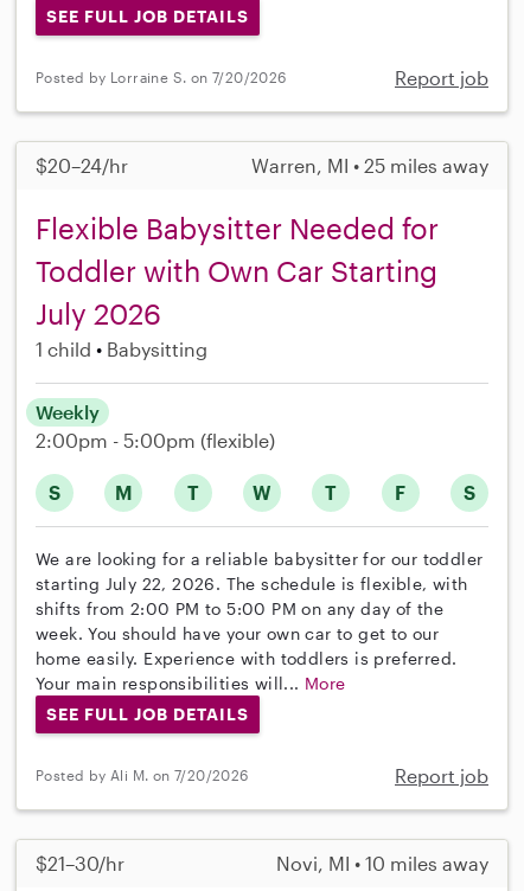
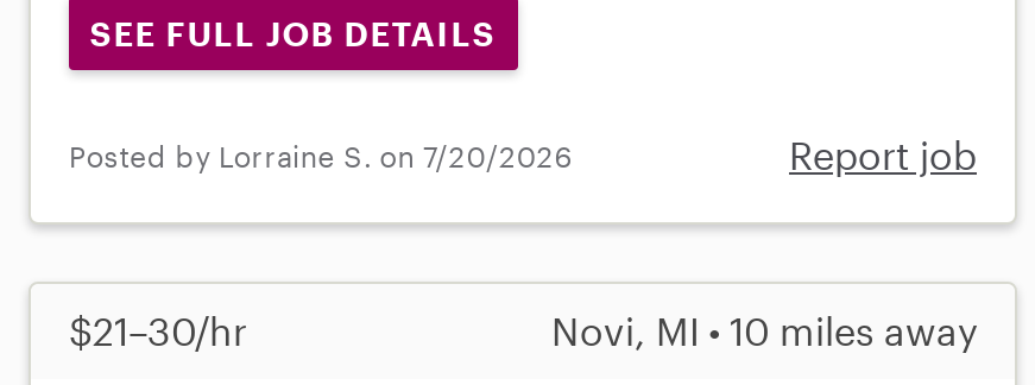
- $20–24/hr
- Warren, MI • 25 miles away
- Flexible Babysitter Needed for
- Toddler with Own Car Starting
- July 2026
- 1 child
- Babysitting

- Weekly
- 2:00pm - 5:00pm (flexible)

- S
- M
- T
- W
- T
- F
- S

- We are looking for a reliable babysitter for our toddler
- starting July 22, 2026. The schedule is flexible, with
- shifts from 2:00 PM to 5:00 PM on any day of the
- week. You should have your own car to get to our
- home easily. Experience with toddlers is preferred.
- Your main responsibilities will... More
- SEE FULL JOB DETAILS
- Posted by Ali M. on 7/20/2026
- Report job
